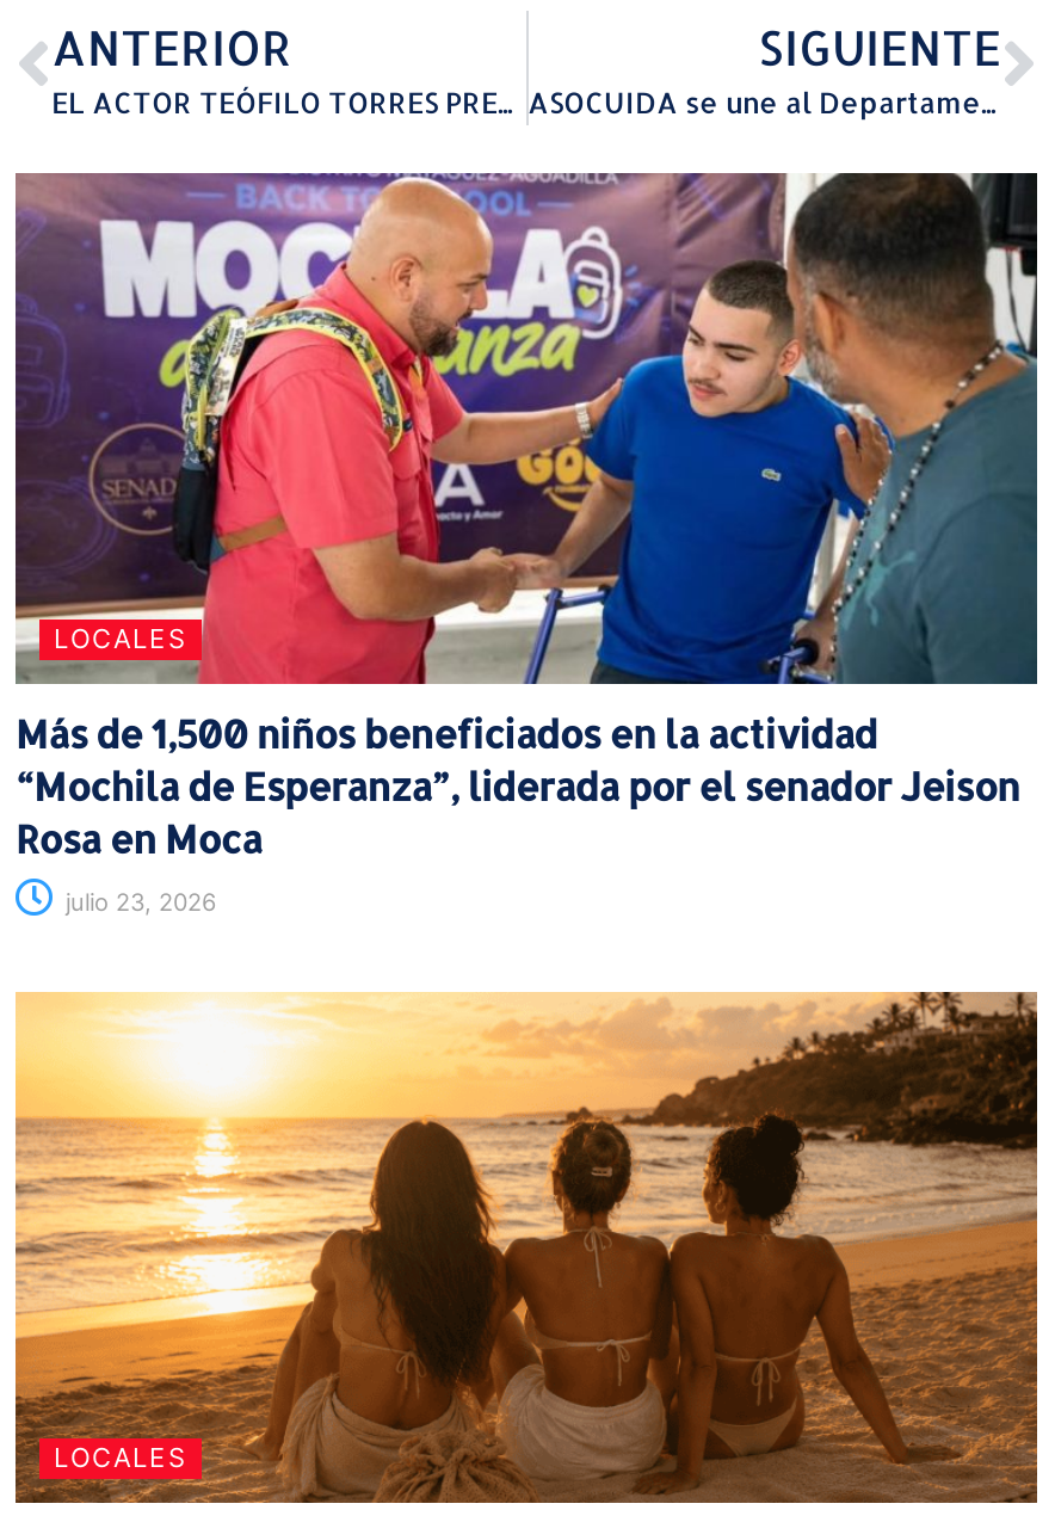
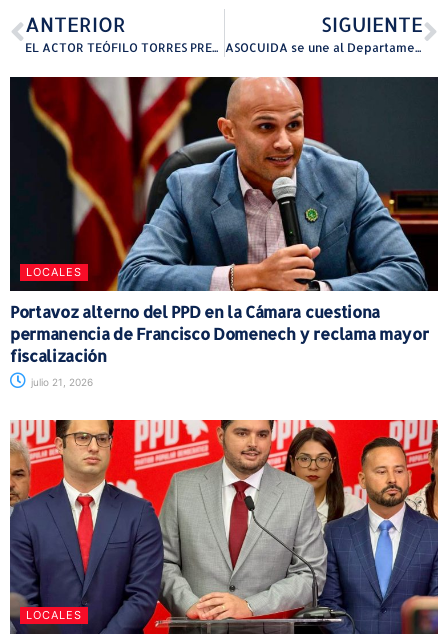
- [image]
- Más de 1,500 niños beneficiados en la actividad
- “Mochila de Esperanza”, liderada por el senador Jeison
- Rosa en Moca
+ [image]
+ Portavoz alterno del PPD en la Cámara cuestiona
+ permanencia de Francisco Domenech y reclama mayor
+ fiscalización

- julio 23, 2026
+ julio 21, 2026

- [image]
+ [image]
